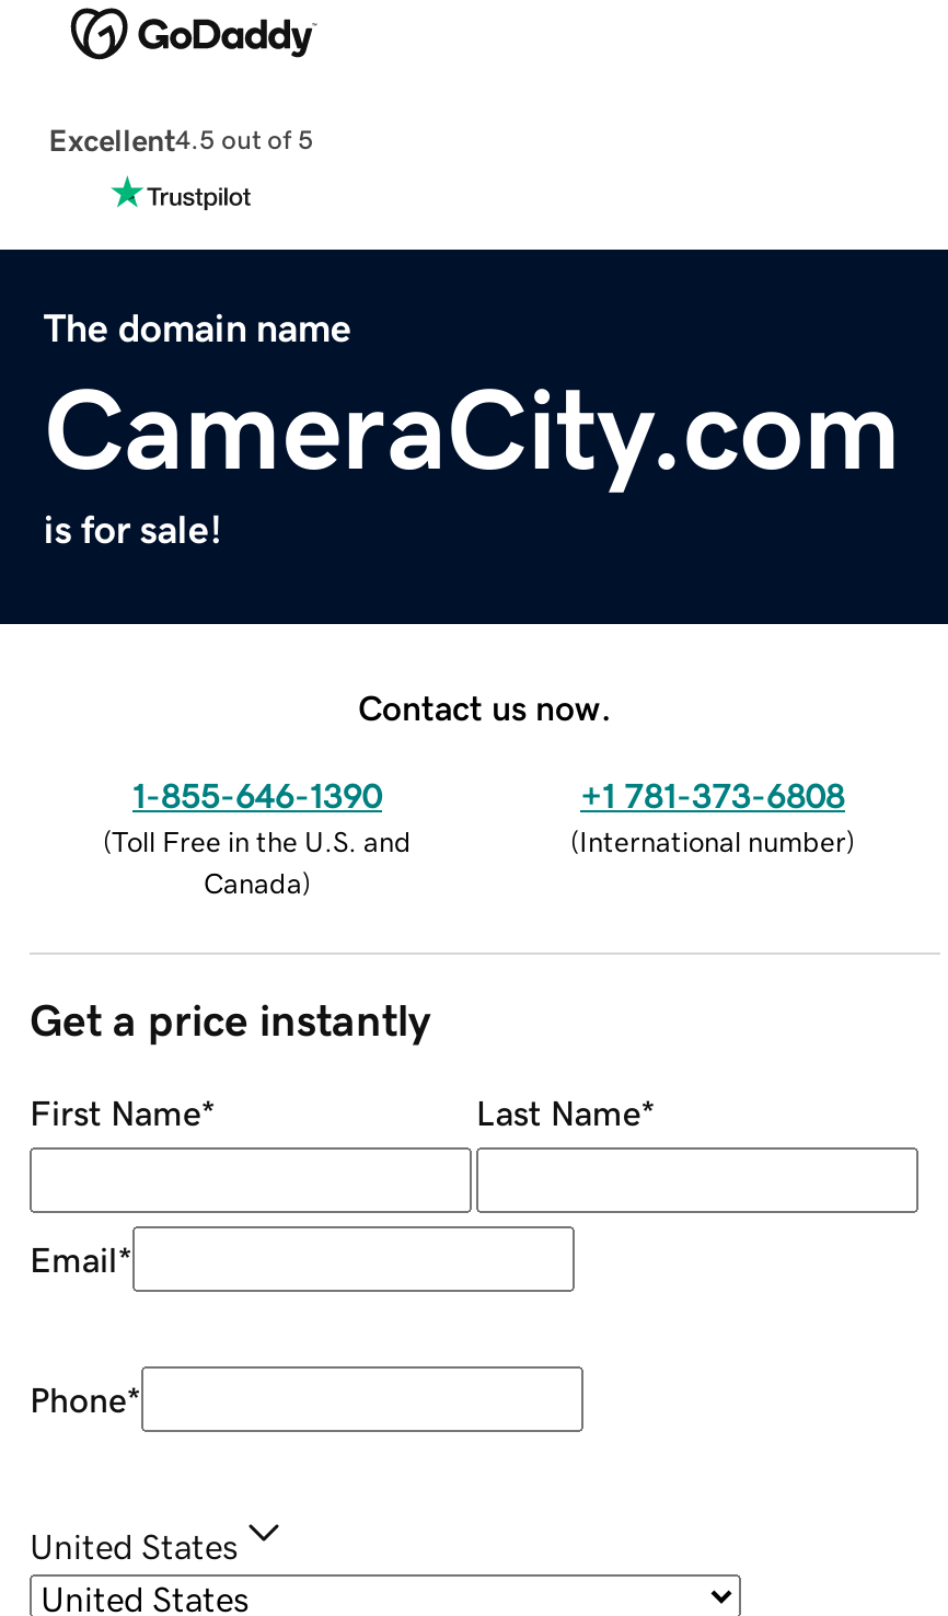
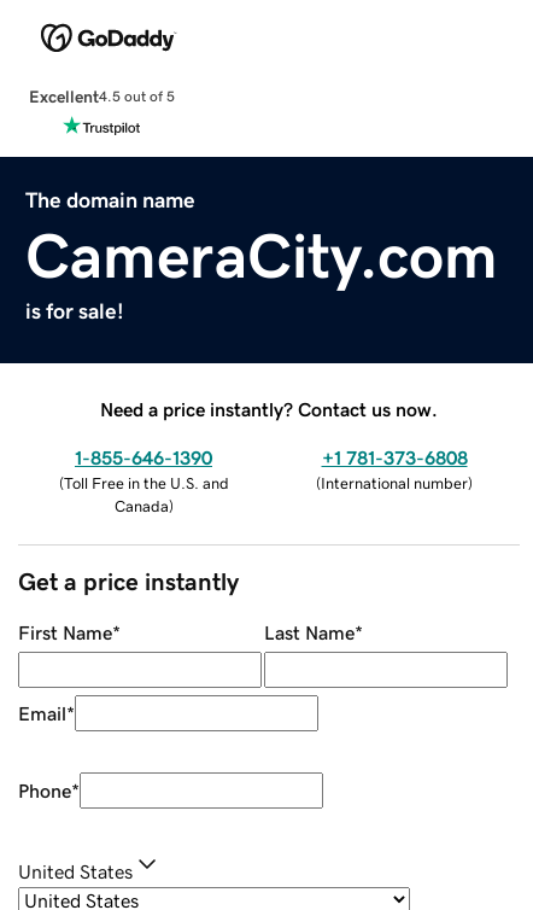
- Contact us now.
+ Need a price instantly? Contact us now.
